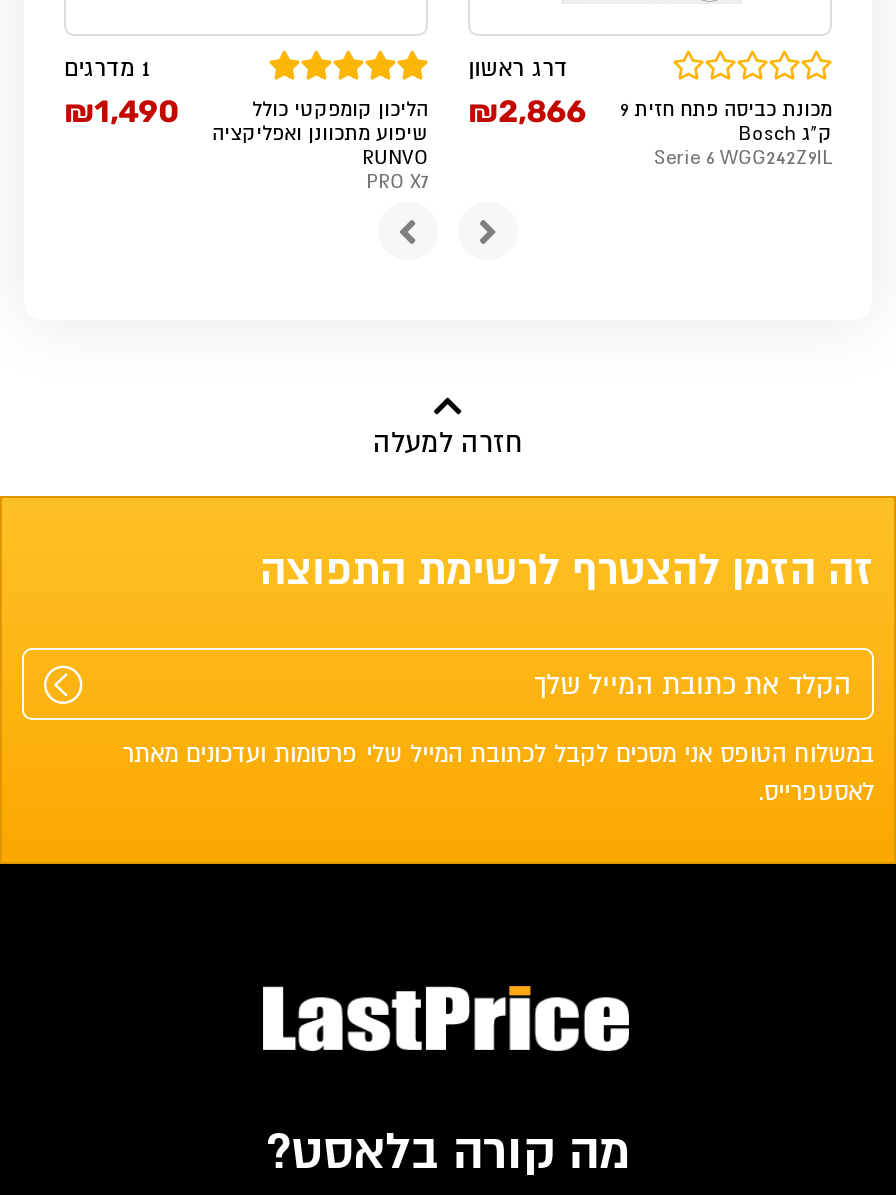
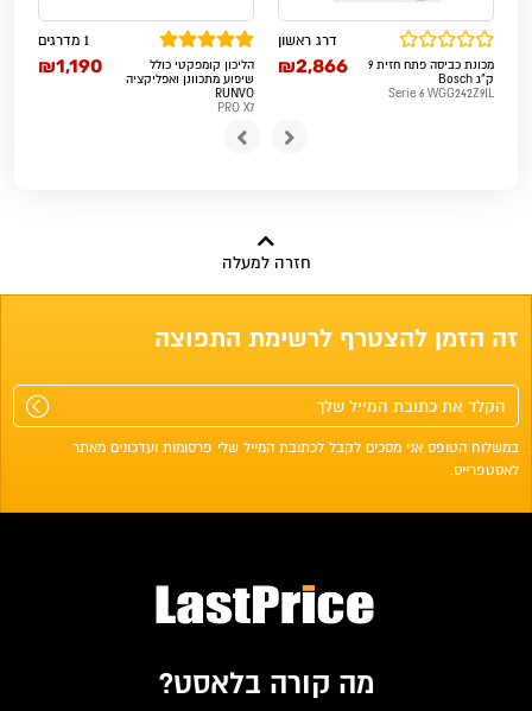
- ₪1,490
+ ₪1,190
